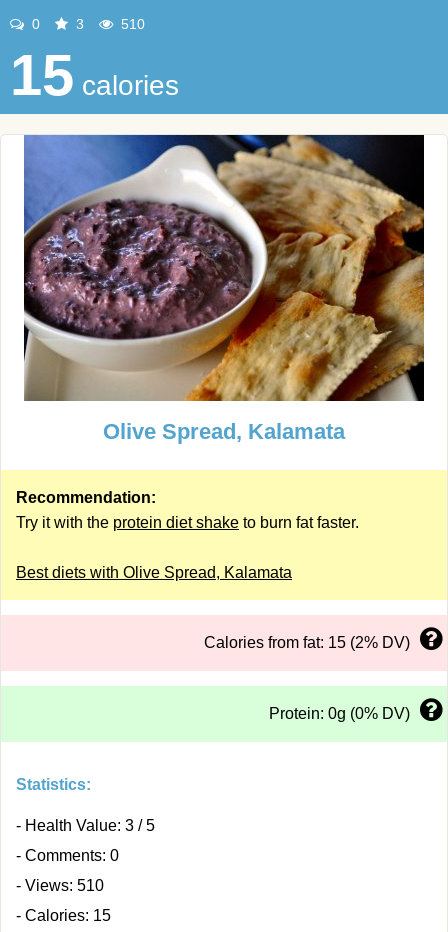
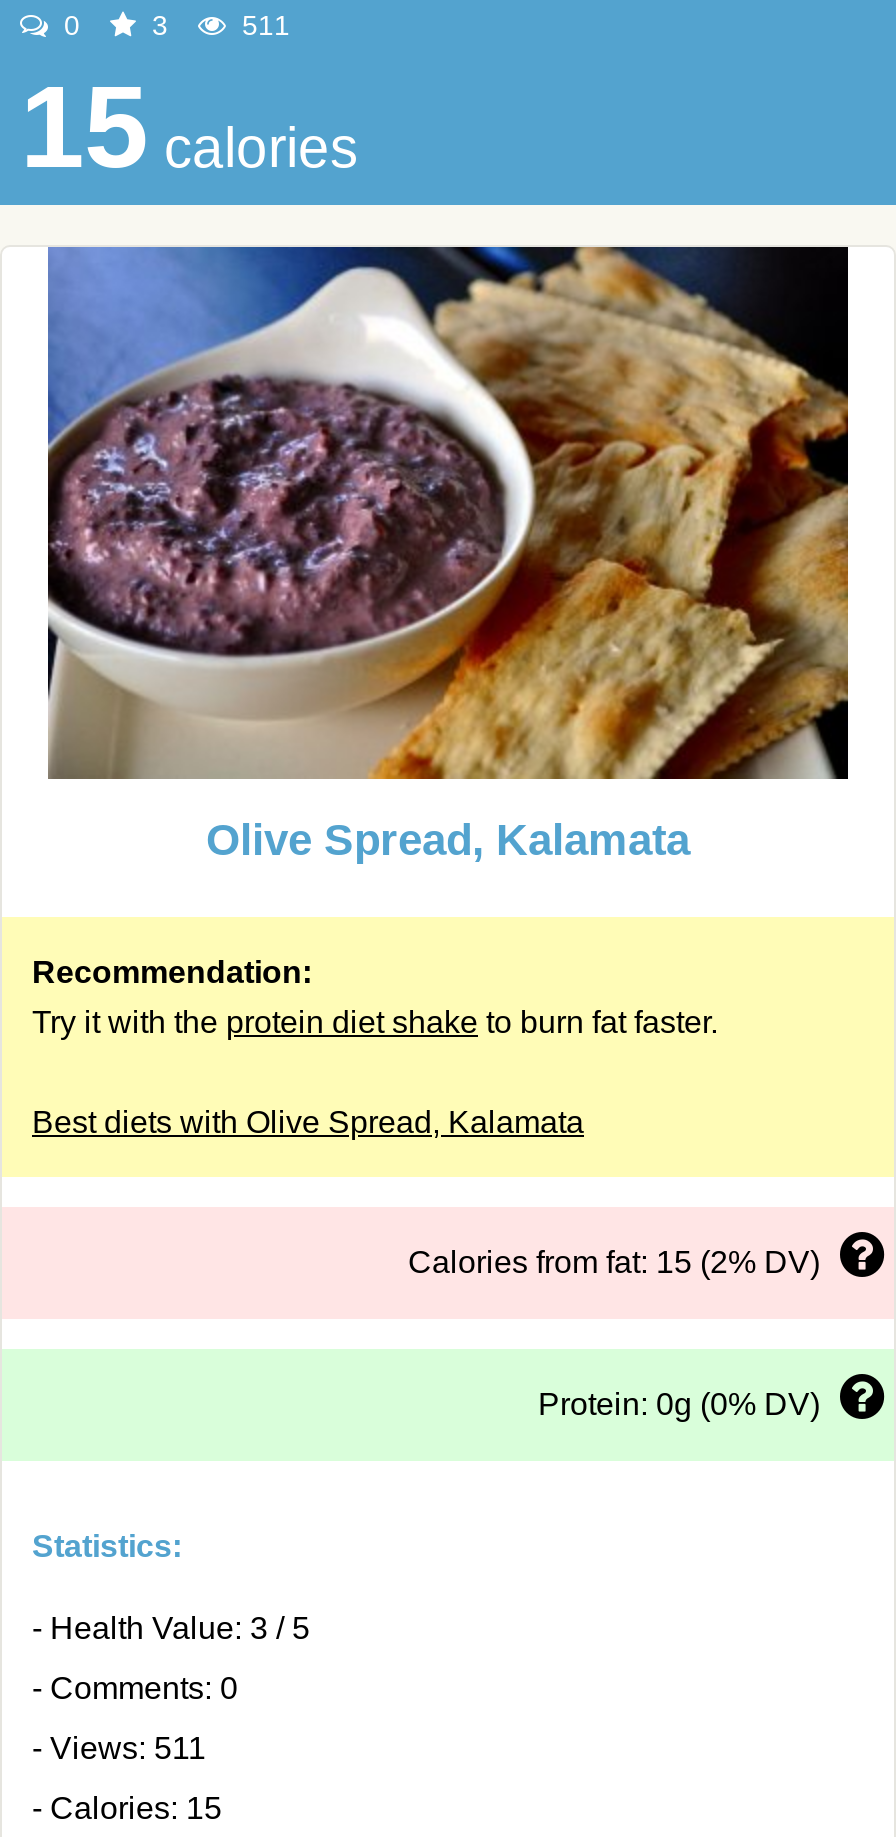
- 510
+ 511

- - Views: 510
+ - Views: 511
